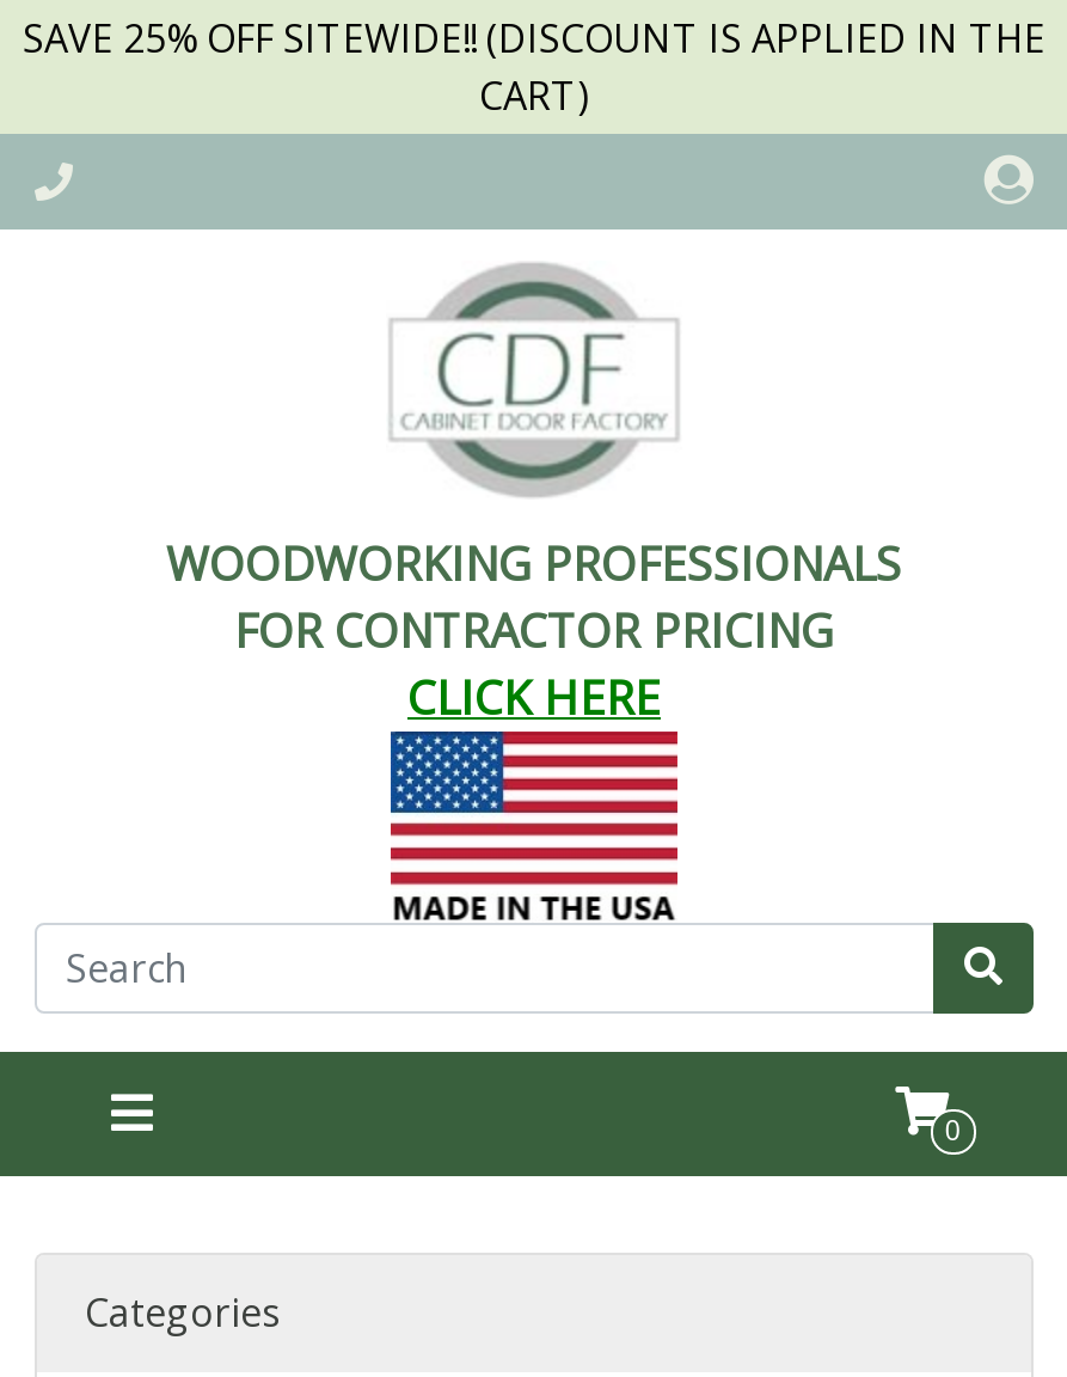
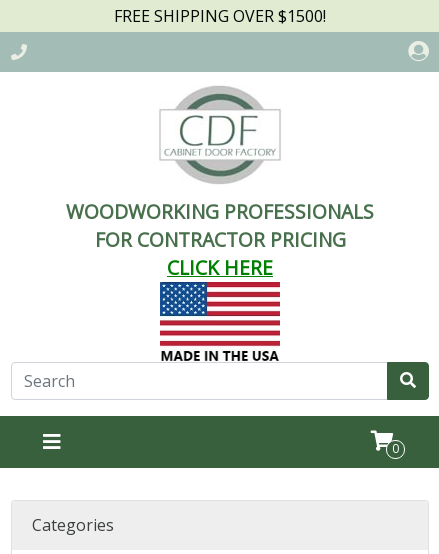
- SAVE 25% OFF SITEWIDE!! (DISCOUNT IS APPLIED IN THE
- CART)
+ FREE SHIPPING OVER $1500!
